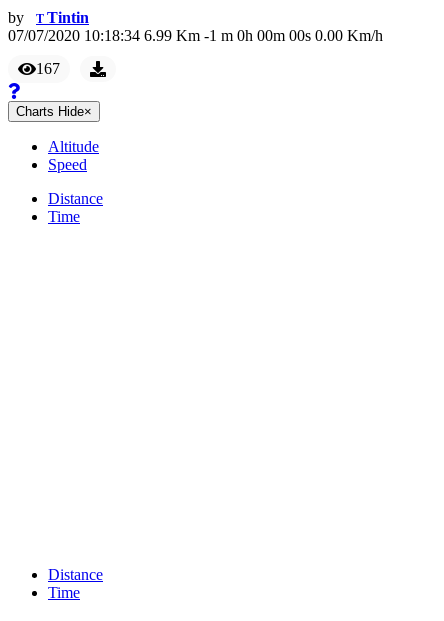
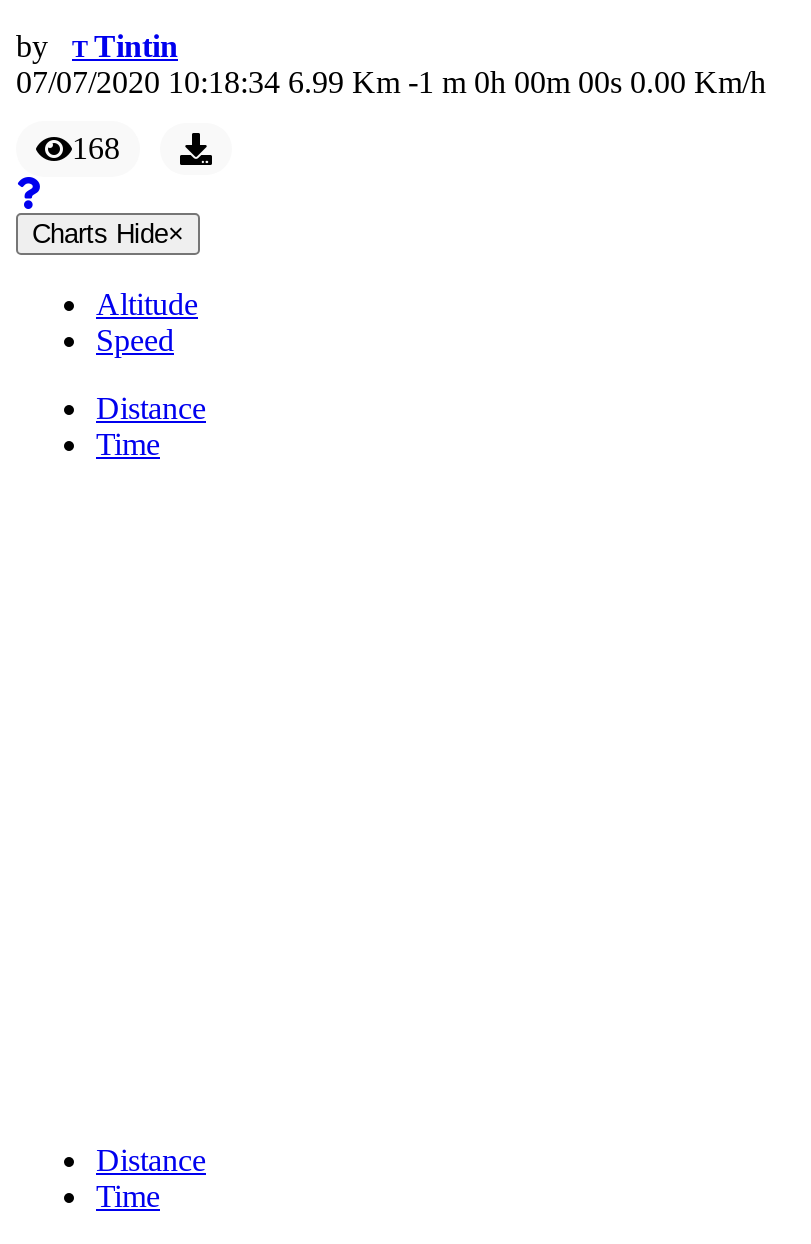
- 167
+ 168
